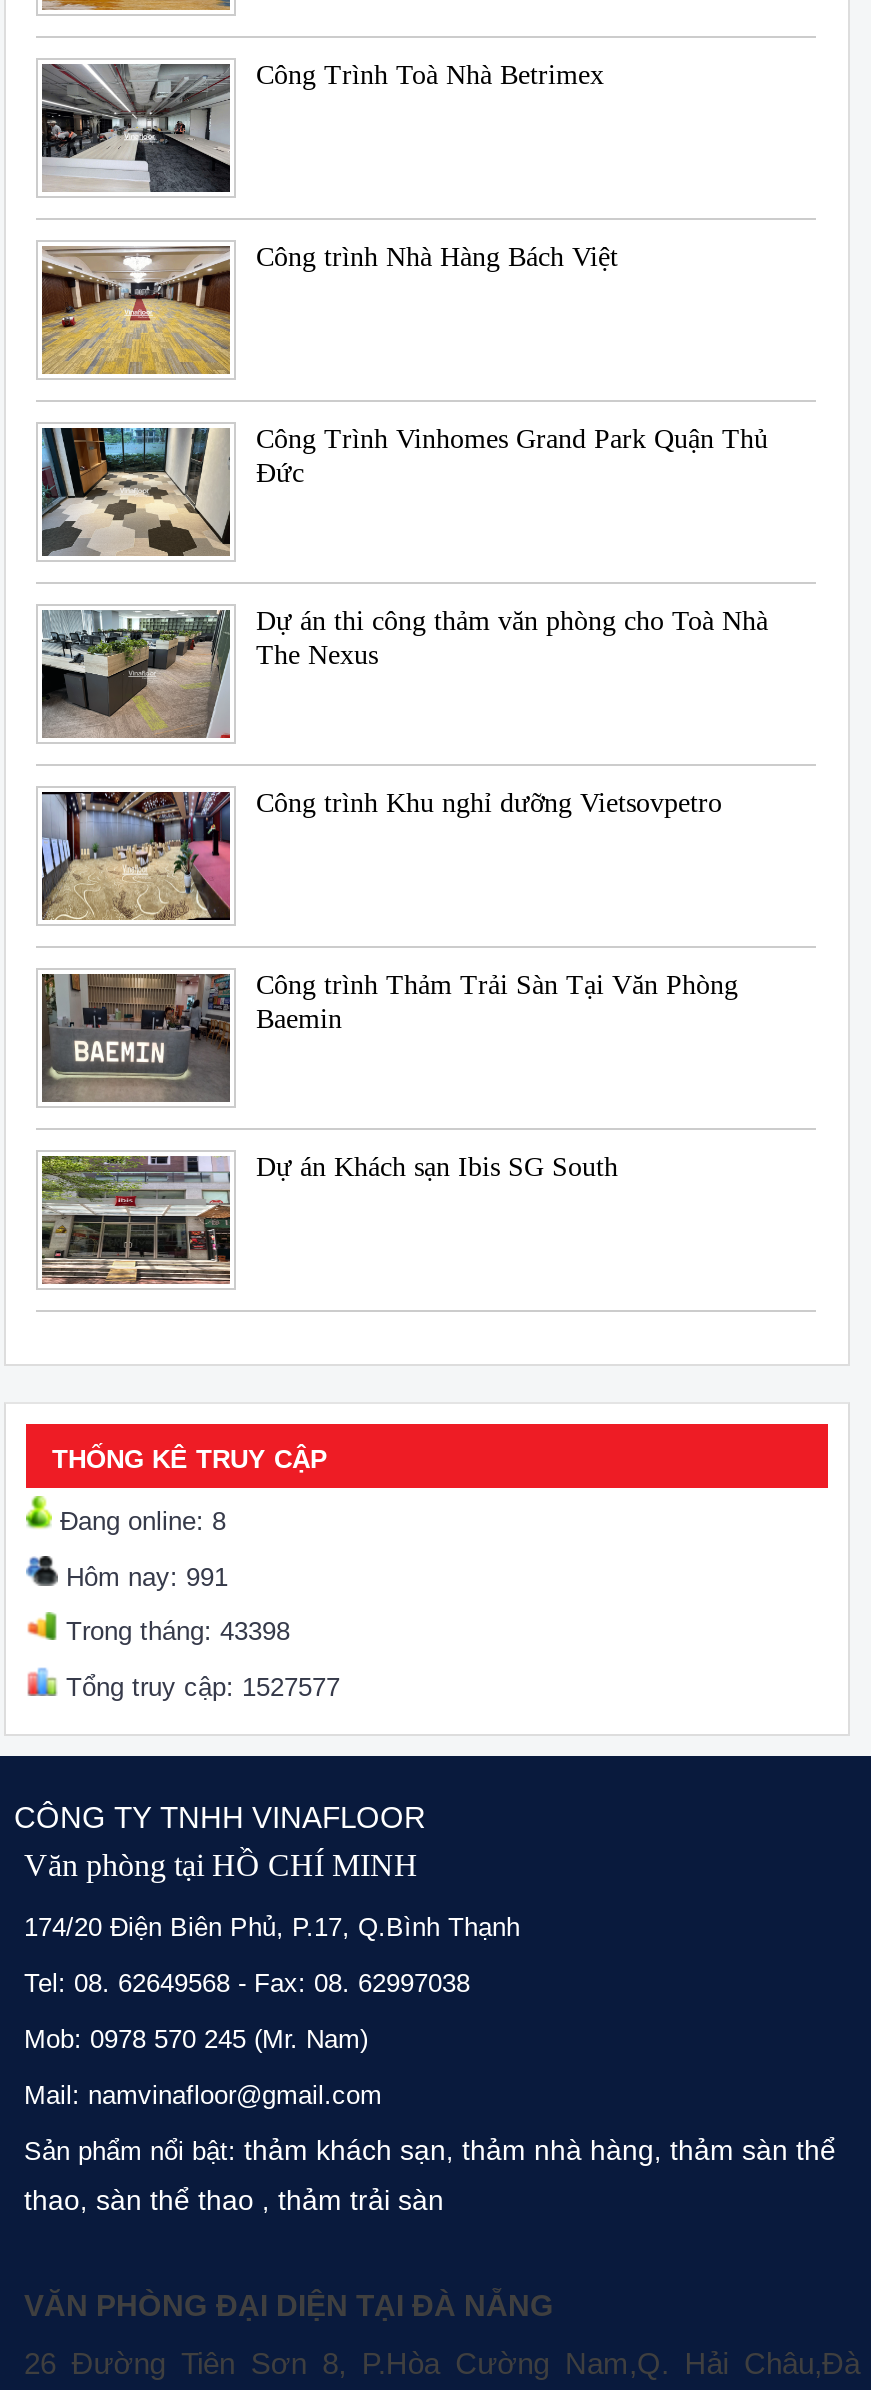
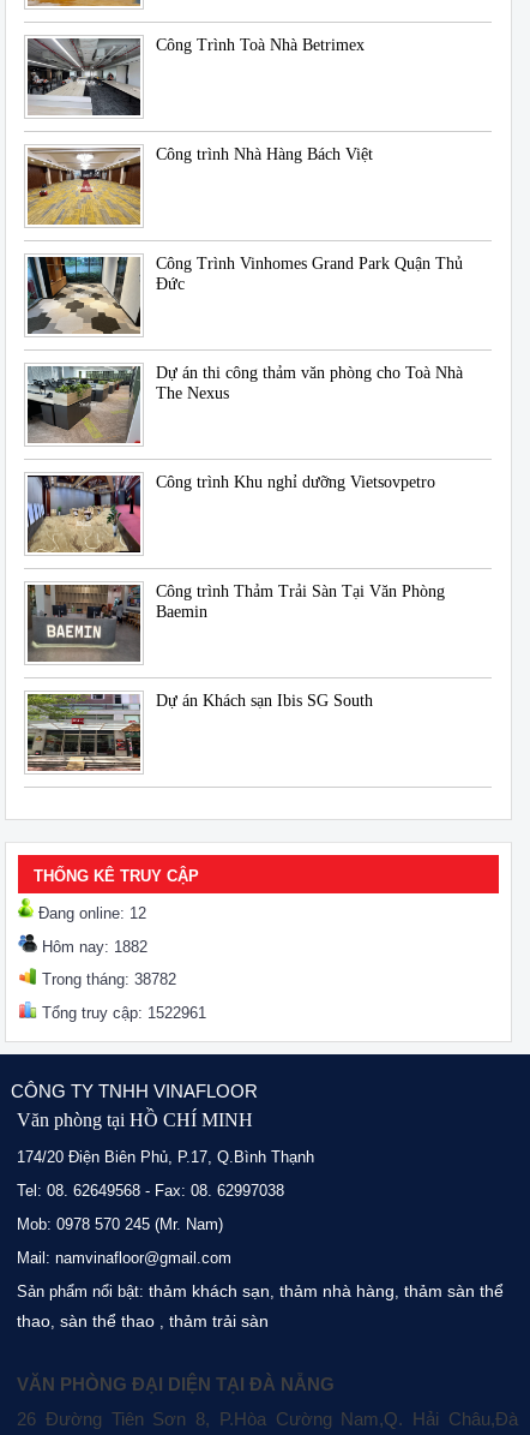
- Đang online: 8
+ Đang online: 12

- Hôm nay: 991
+ Hôm nay: 1882

- Trong tháng: 43398
+ Trong tháng: 38782

- Tổng truy cập: 1527577
+ Tổng truy cập: 1522961
